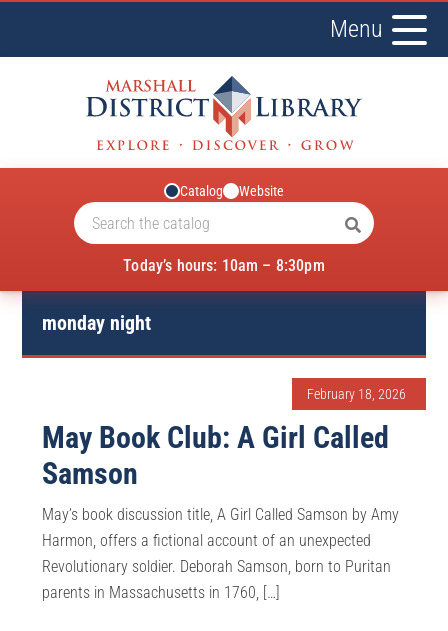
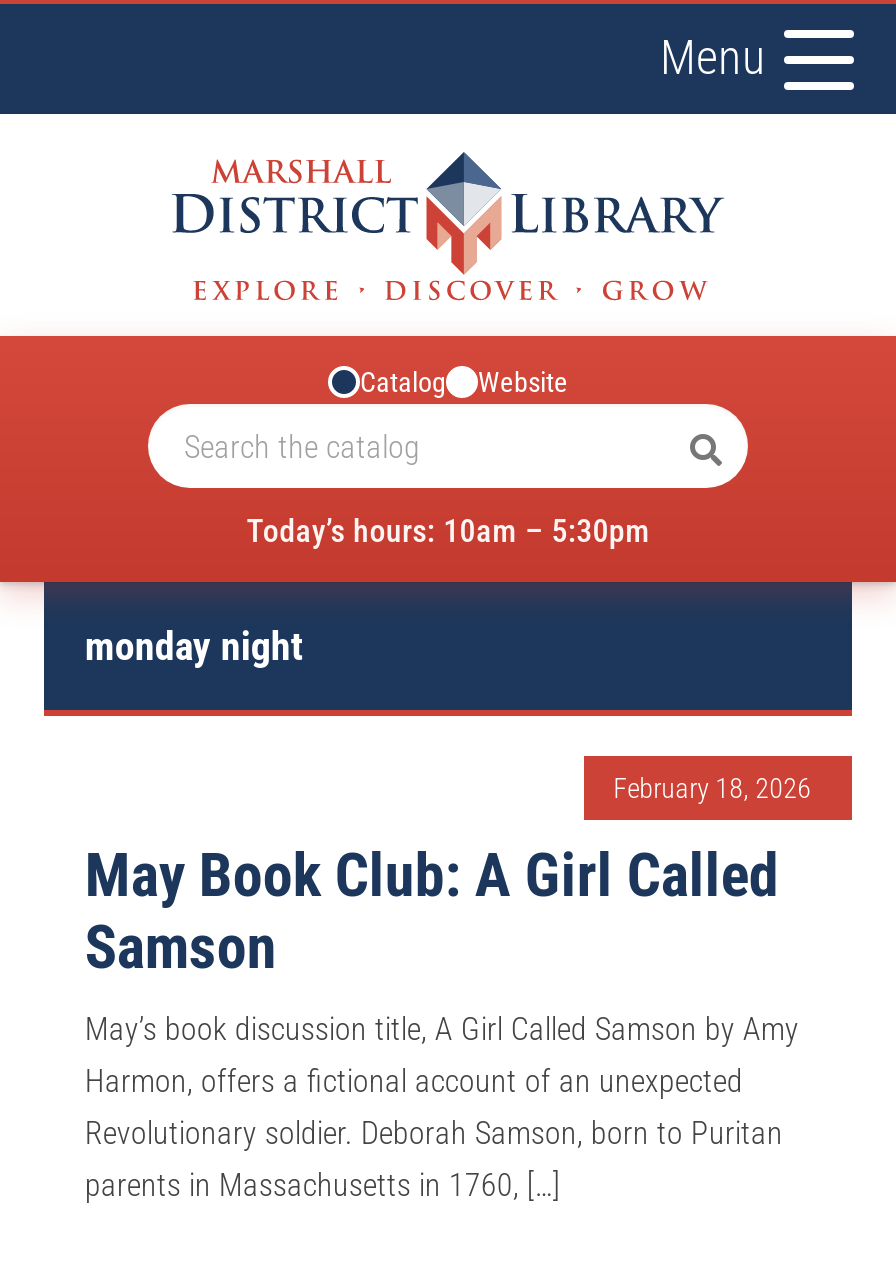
- Today’s hours: 10am – 8:30pm
+ Today’s hours: 10am – 5:30pm
